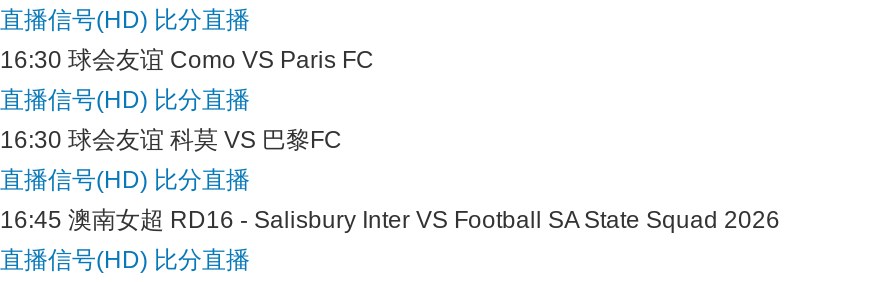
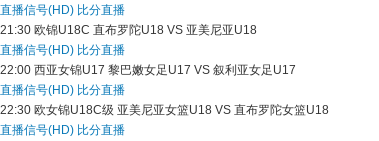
- 16:30 球会友谊Como VS Paris FC
+ 21:30 欧锦U18C直布罗陀U18 VS 亚美尼亚U18

- 16:30 球会友谊科莫 VS 巴黎FC
+ 22:00 西亚女锦U17黎巴嫩女足U17 VS 叙利亚女足U17

- 16:45 澳南女超RD16 - Salisbury Inter VS Football SA State Squad 2026
+ 22:30 欧女锦U18C级亚美尼亚女篮U18 VS 直布罗陀女篮U18
